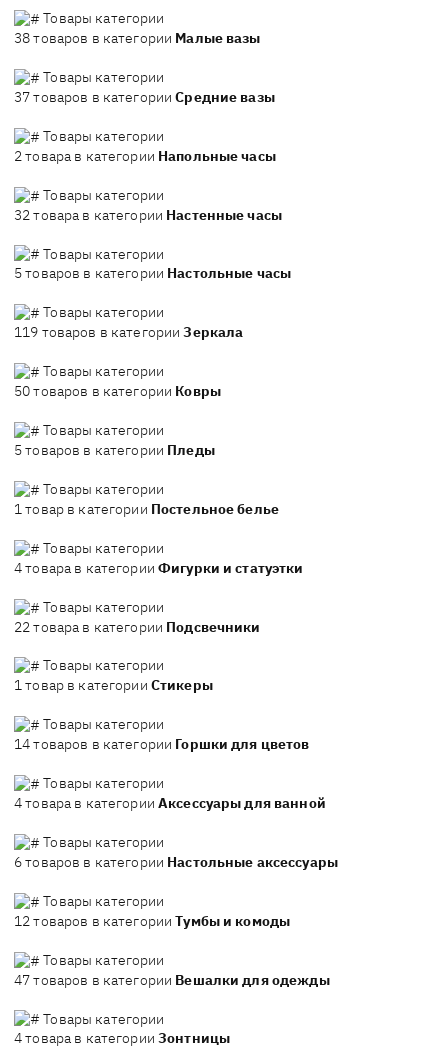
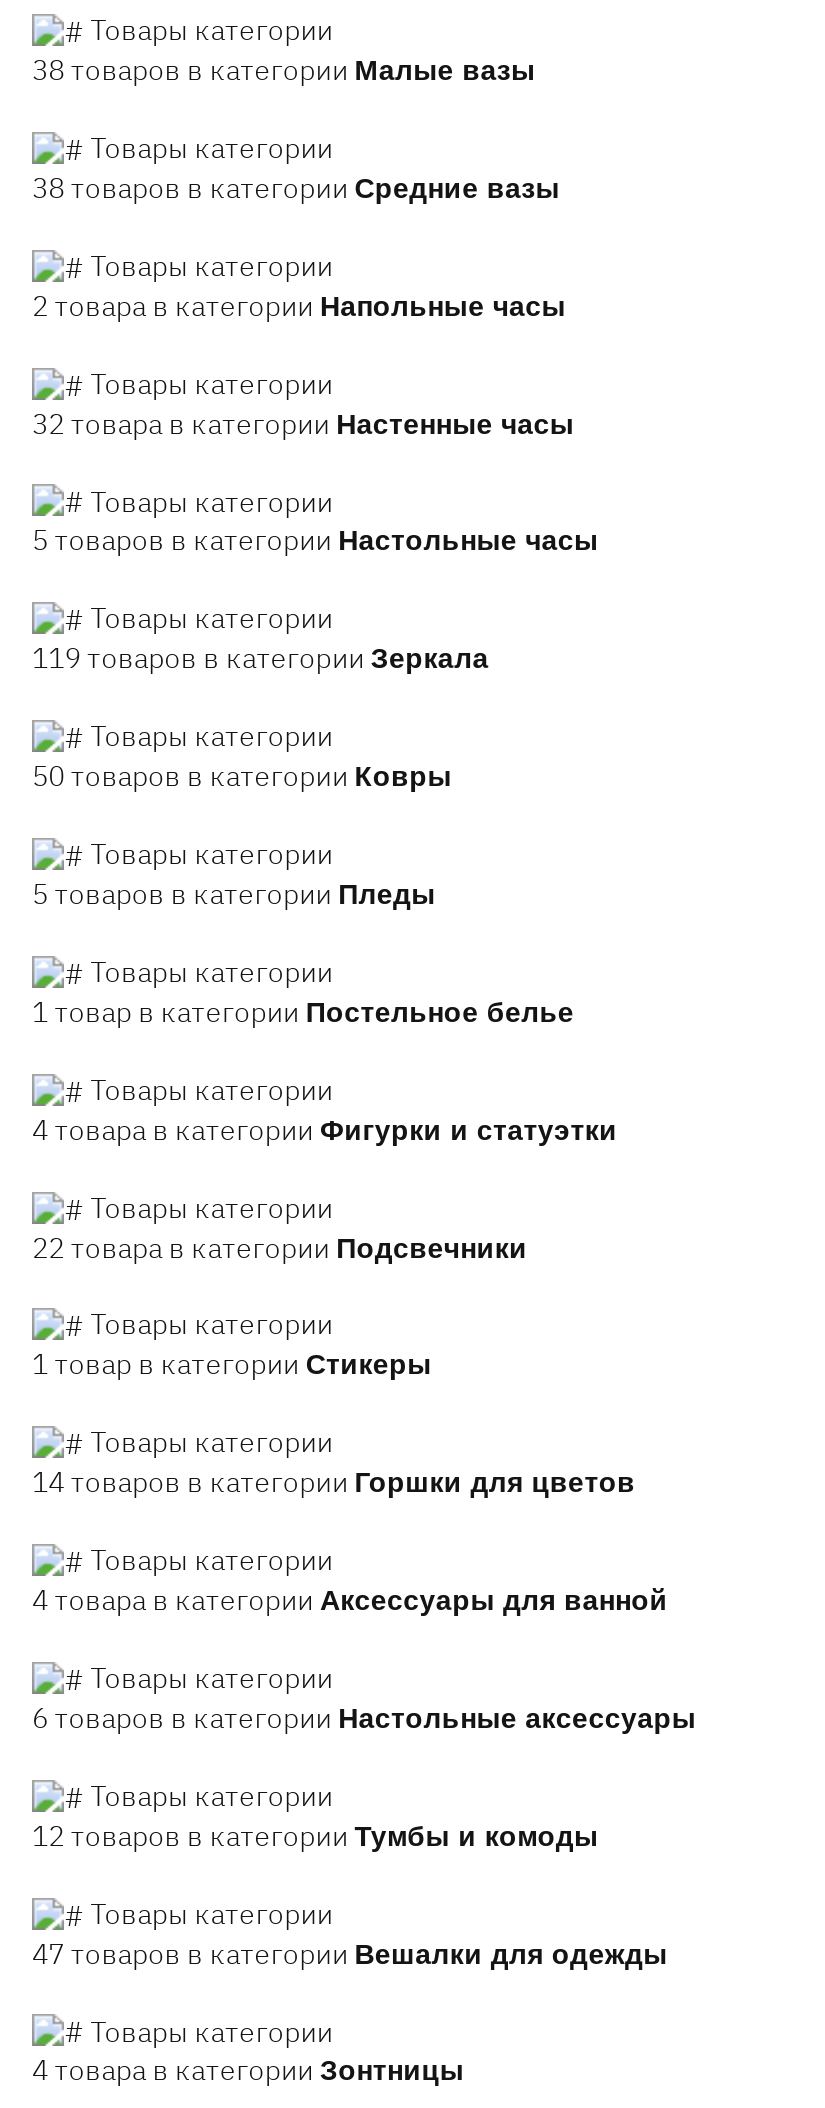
- 37 товаров в категории Средние вазы
+ 38 товаров в категории Средние вазы
